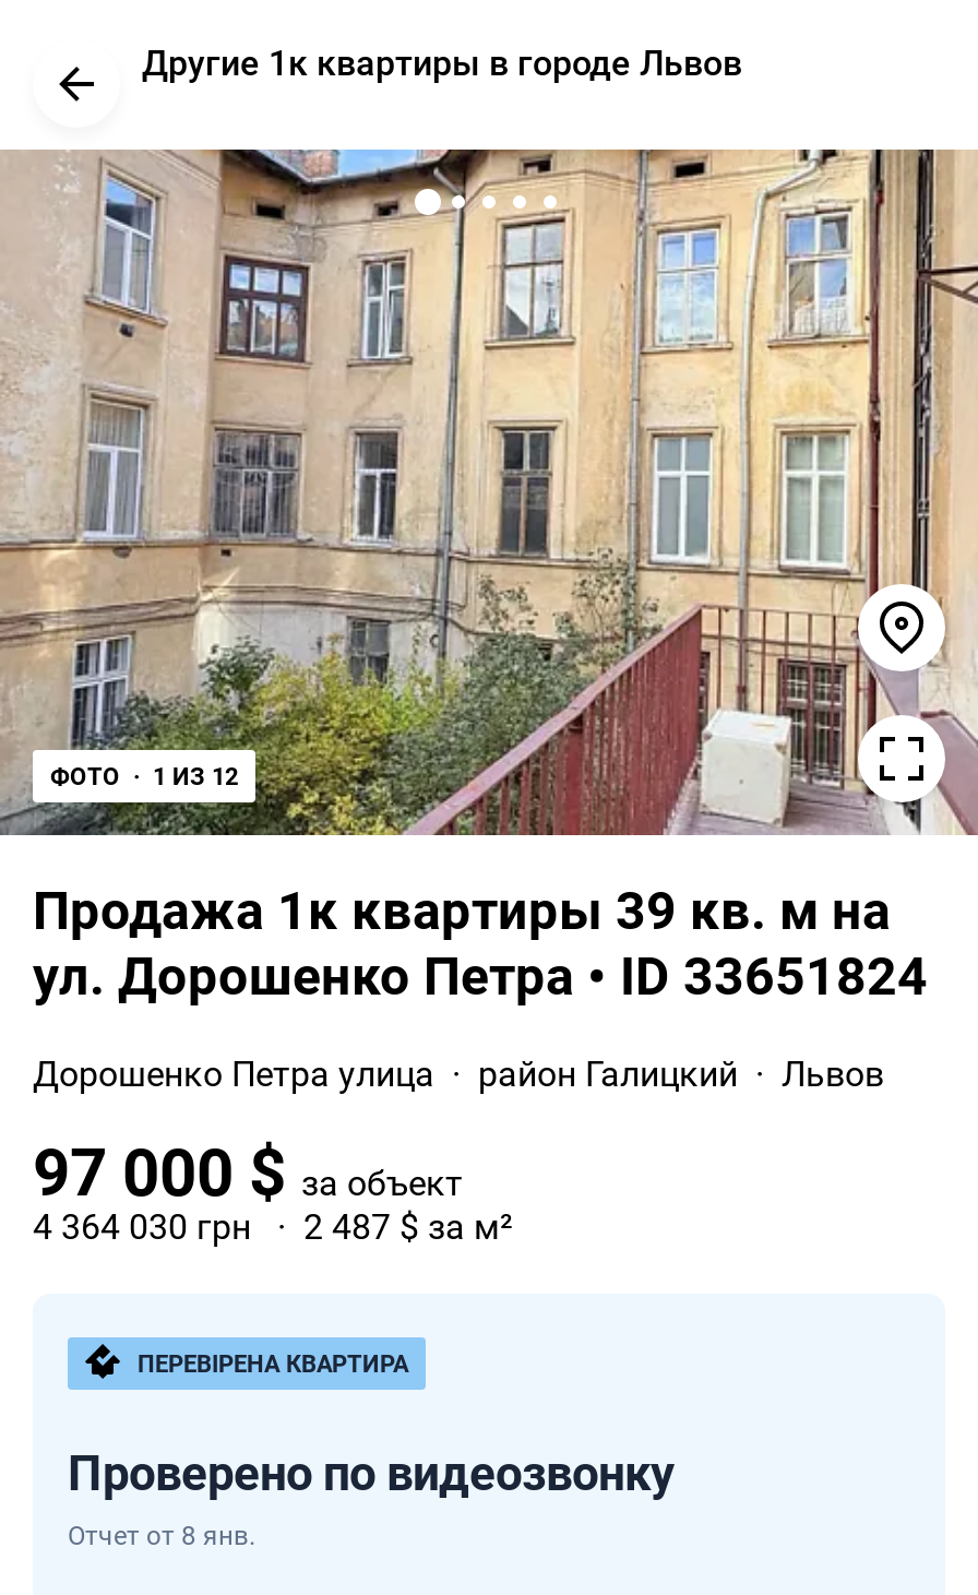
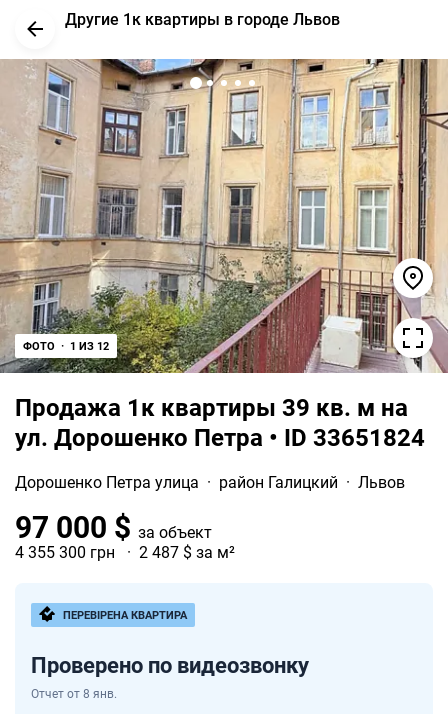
- 4 364 030 грн · 2 487 $ за м²
+ 4 355 300 грн · 2 487 $ за м²
